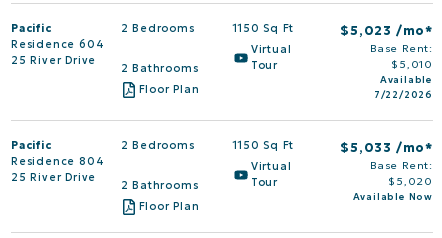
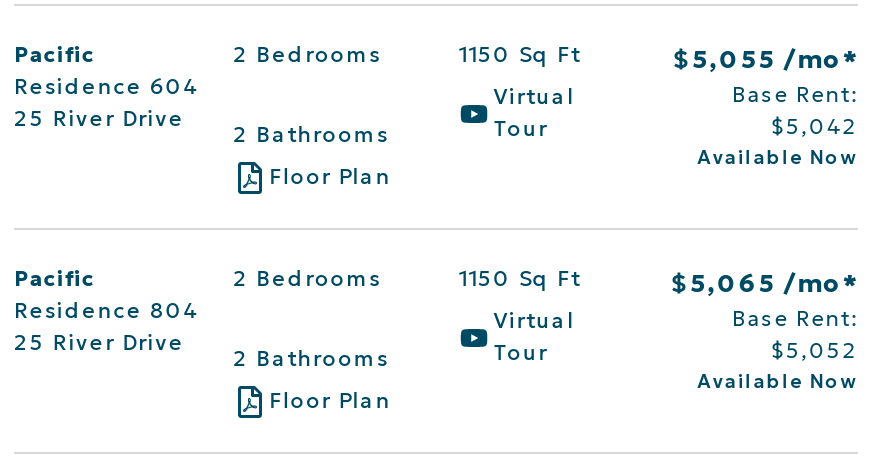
- $5,023 /mo*
+ $5,055 /mo*

- $5,010
- Available
- 7/22/2026
+ $5,042
+ Available Now

- $5,033 /mo*
+ $5,065 /mo*

- $5,020
+ $5,052
